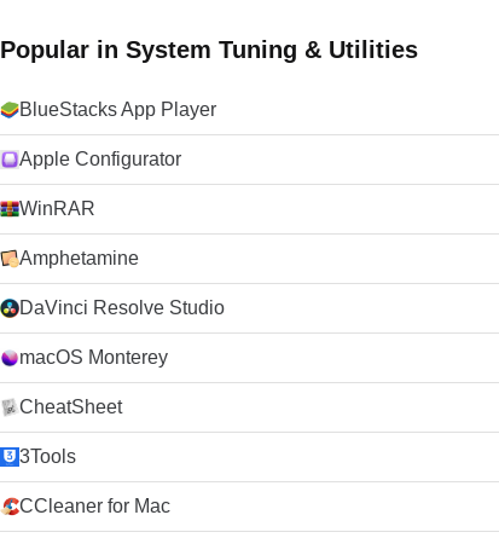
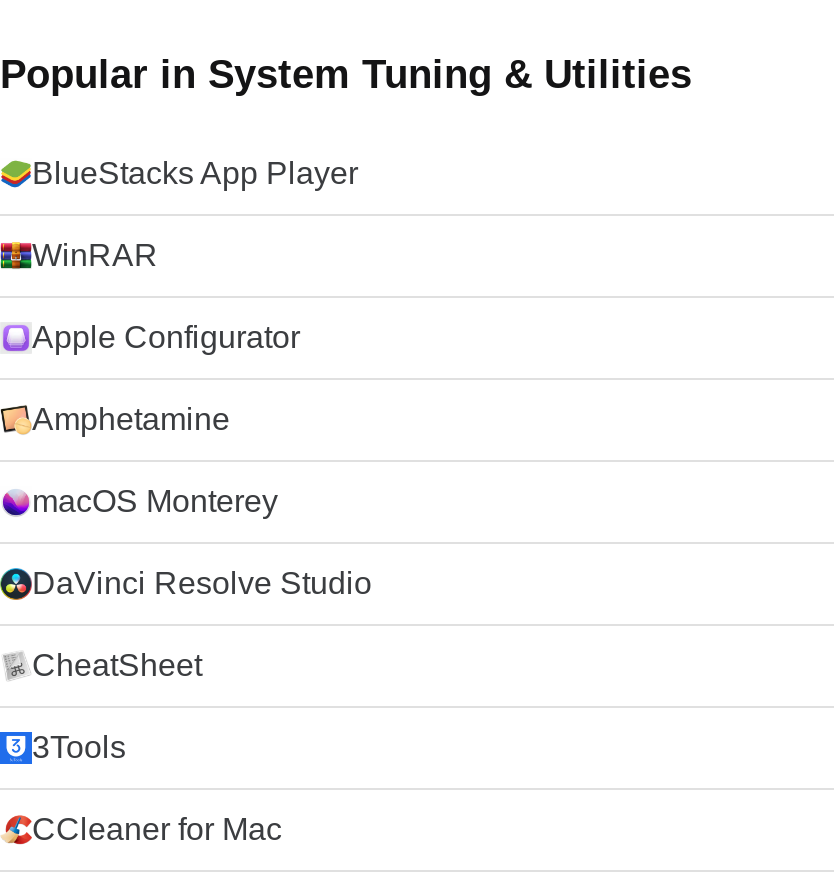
moved down: Apple Configurator

moved up: WinRAR

moved down: DaVinci Resolve Studio

moved up: macOS Monterey
